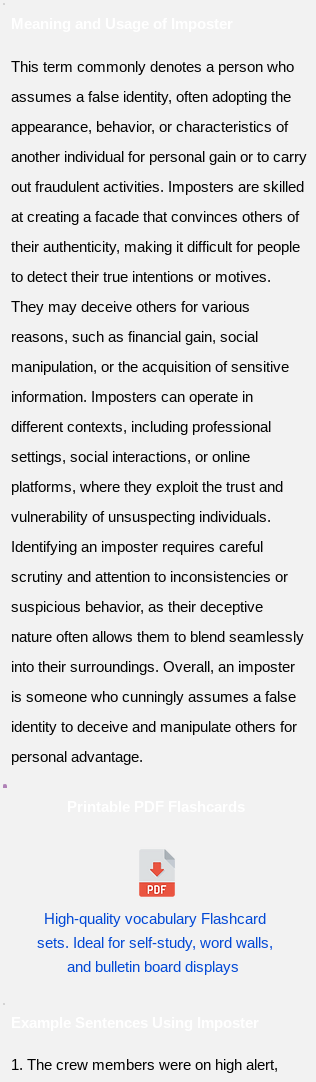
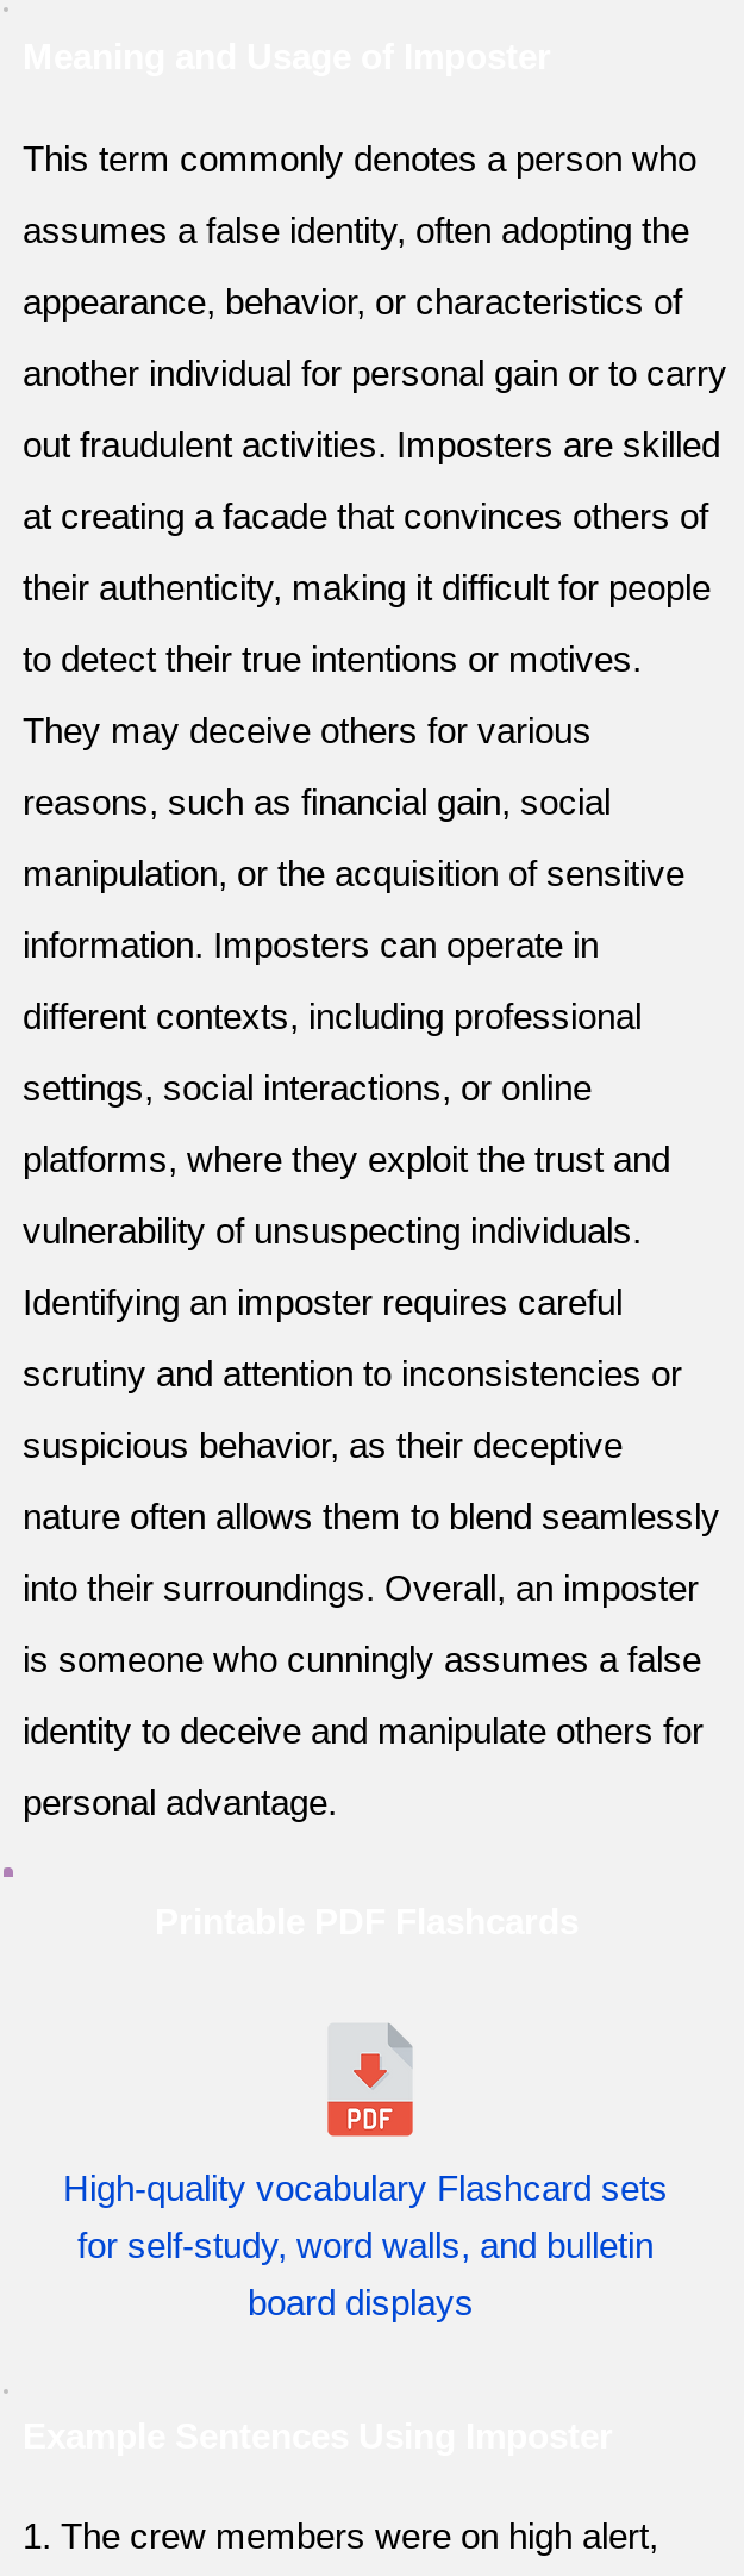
- High-quality vocabulary Flashcard
- sets. Ideal for self-study, word walls,
- and bulletin board displays
+ High-quality vocabulary Flashcard sets
+ for self-study, word walls, and bulletin
+ board displays
